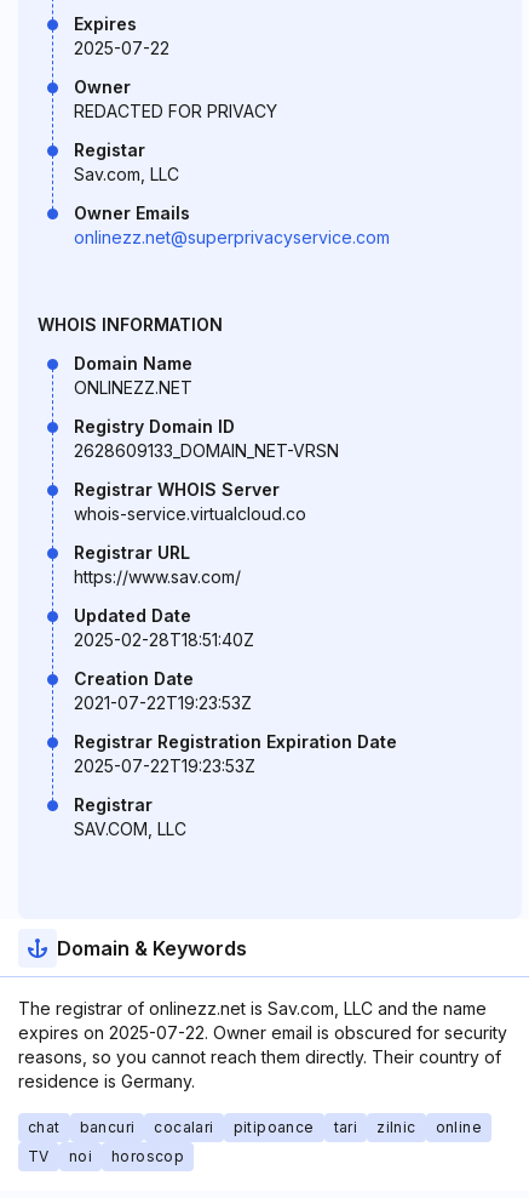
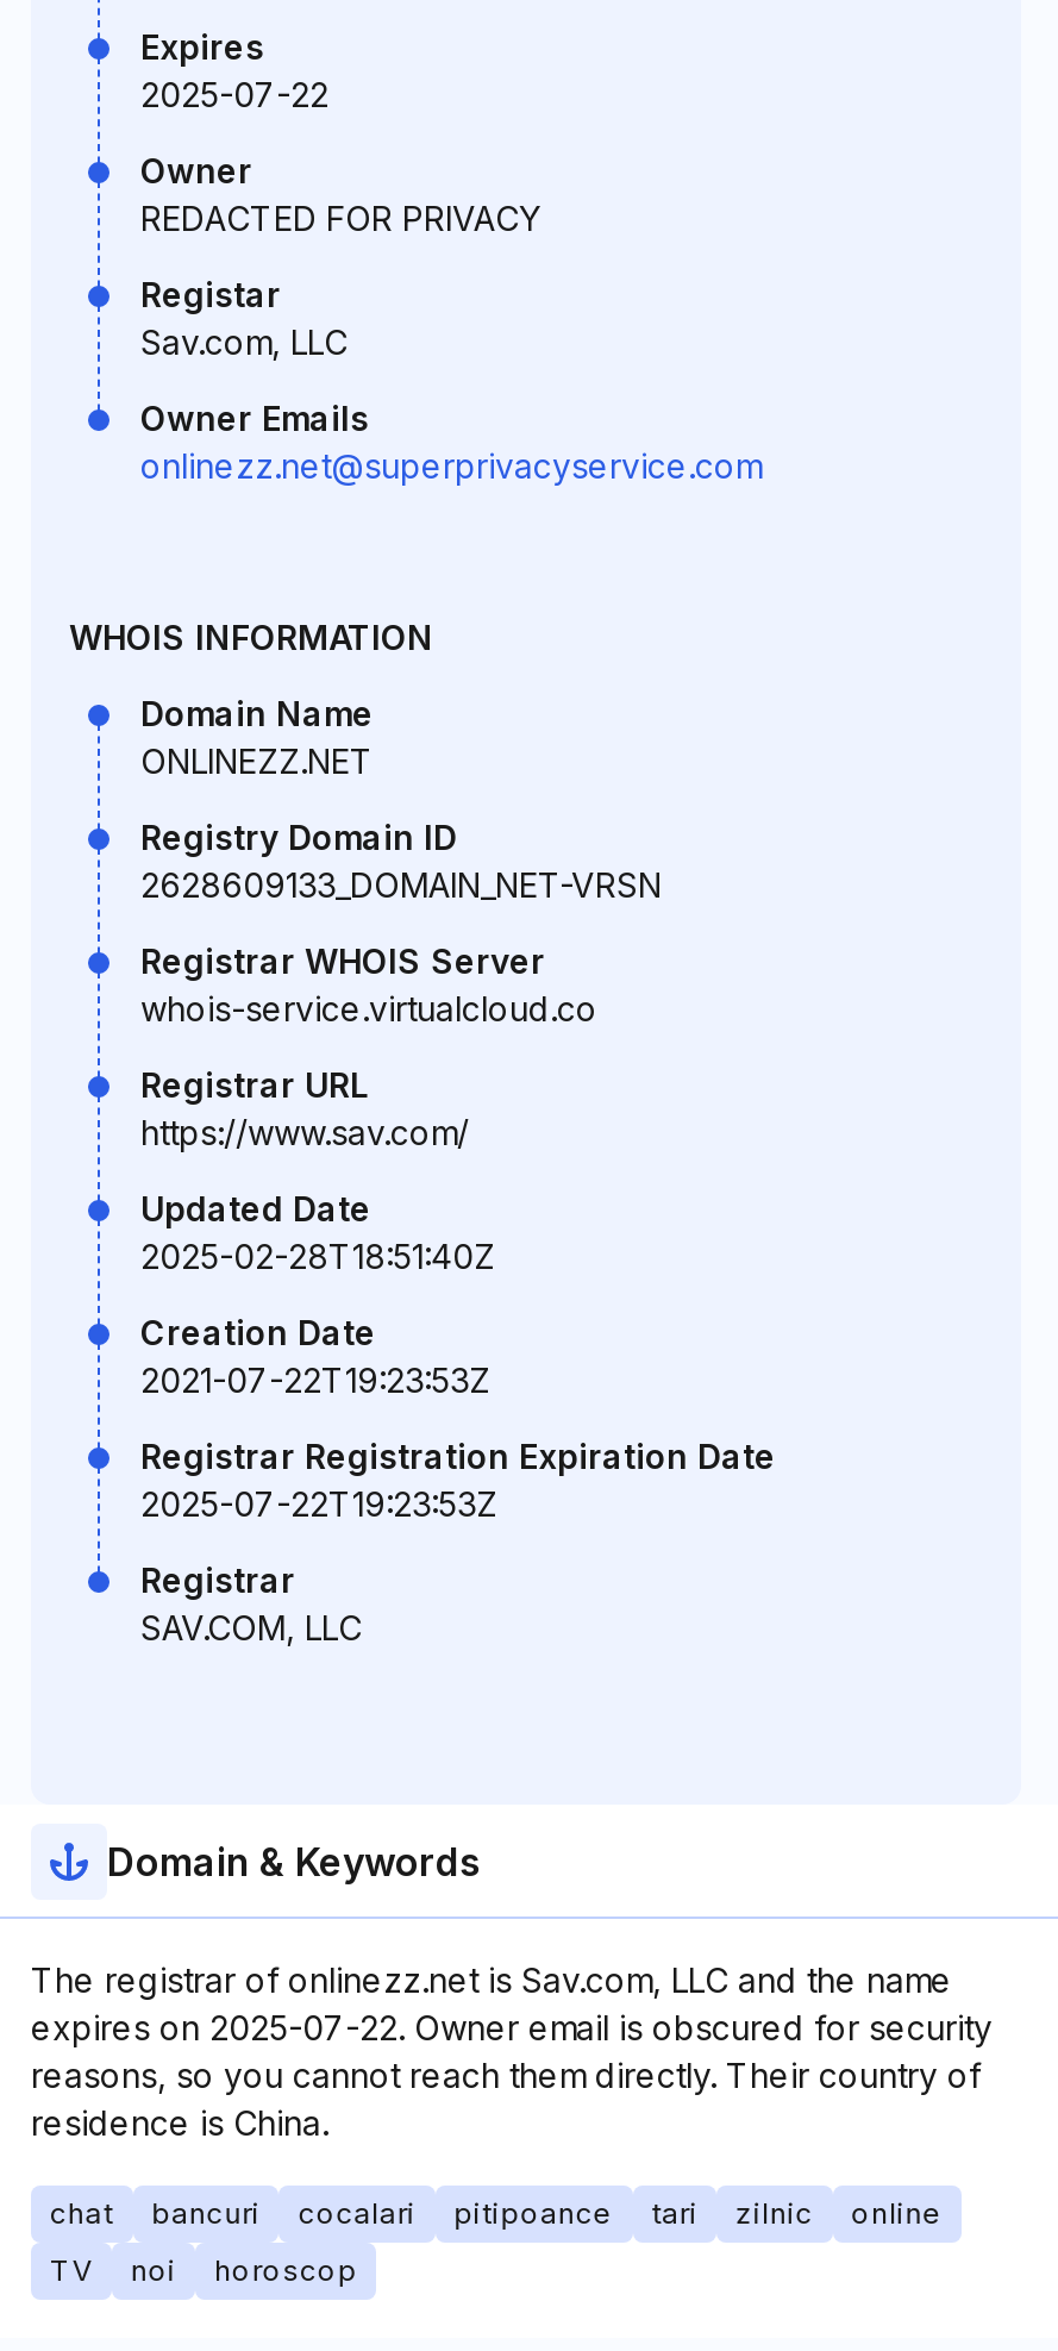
- residence is Germany.
+ residence is China.
